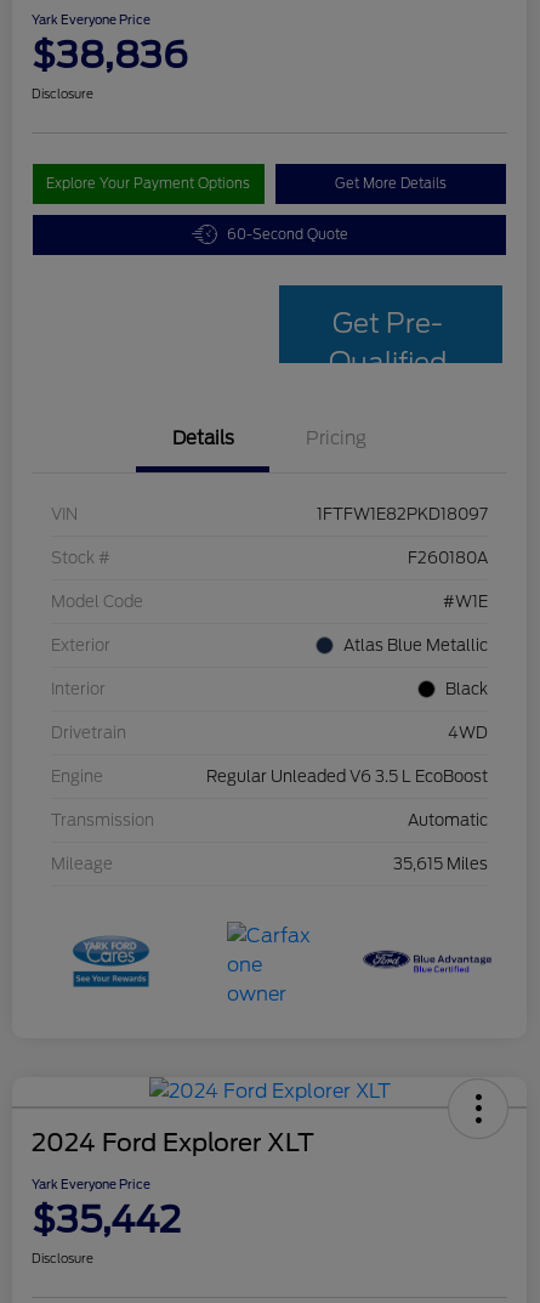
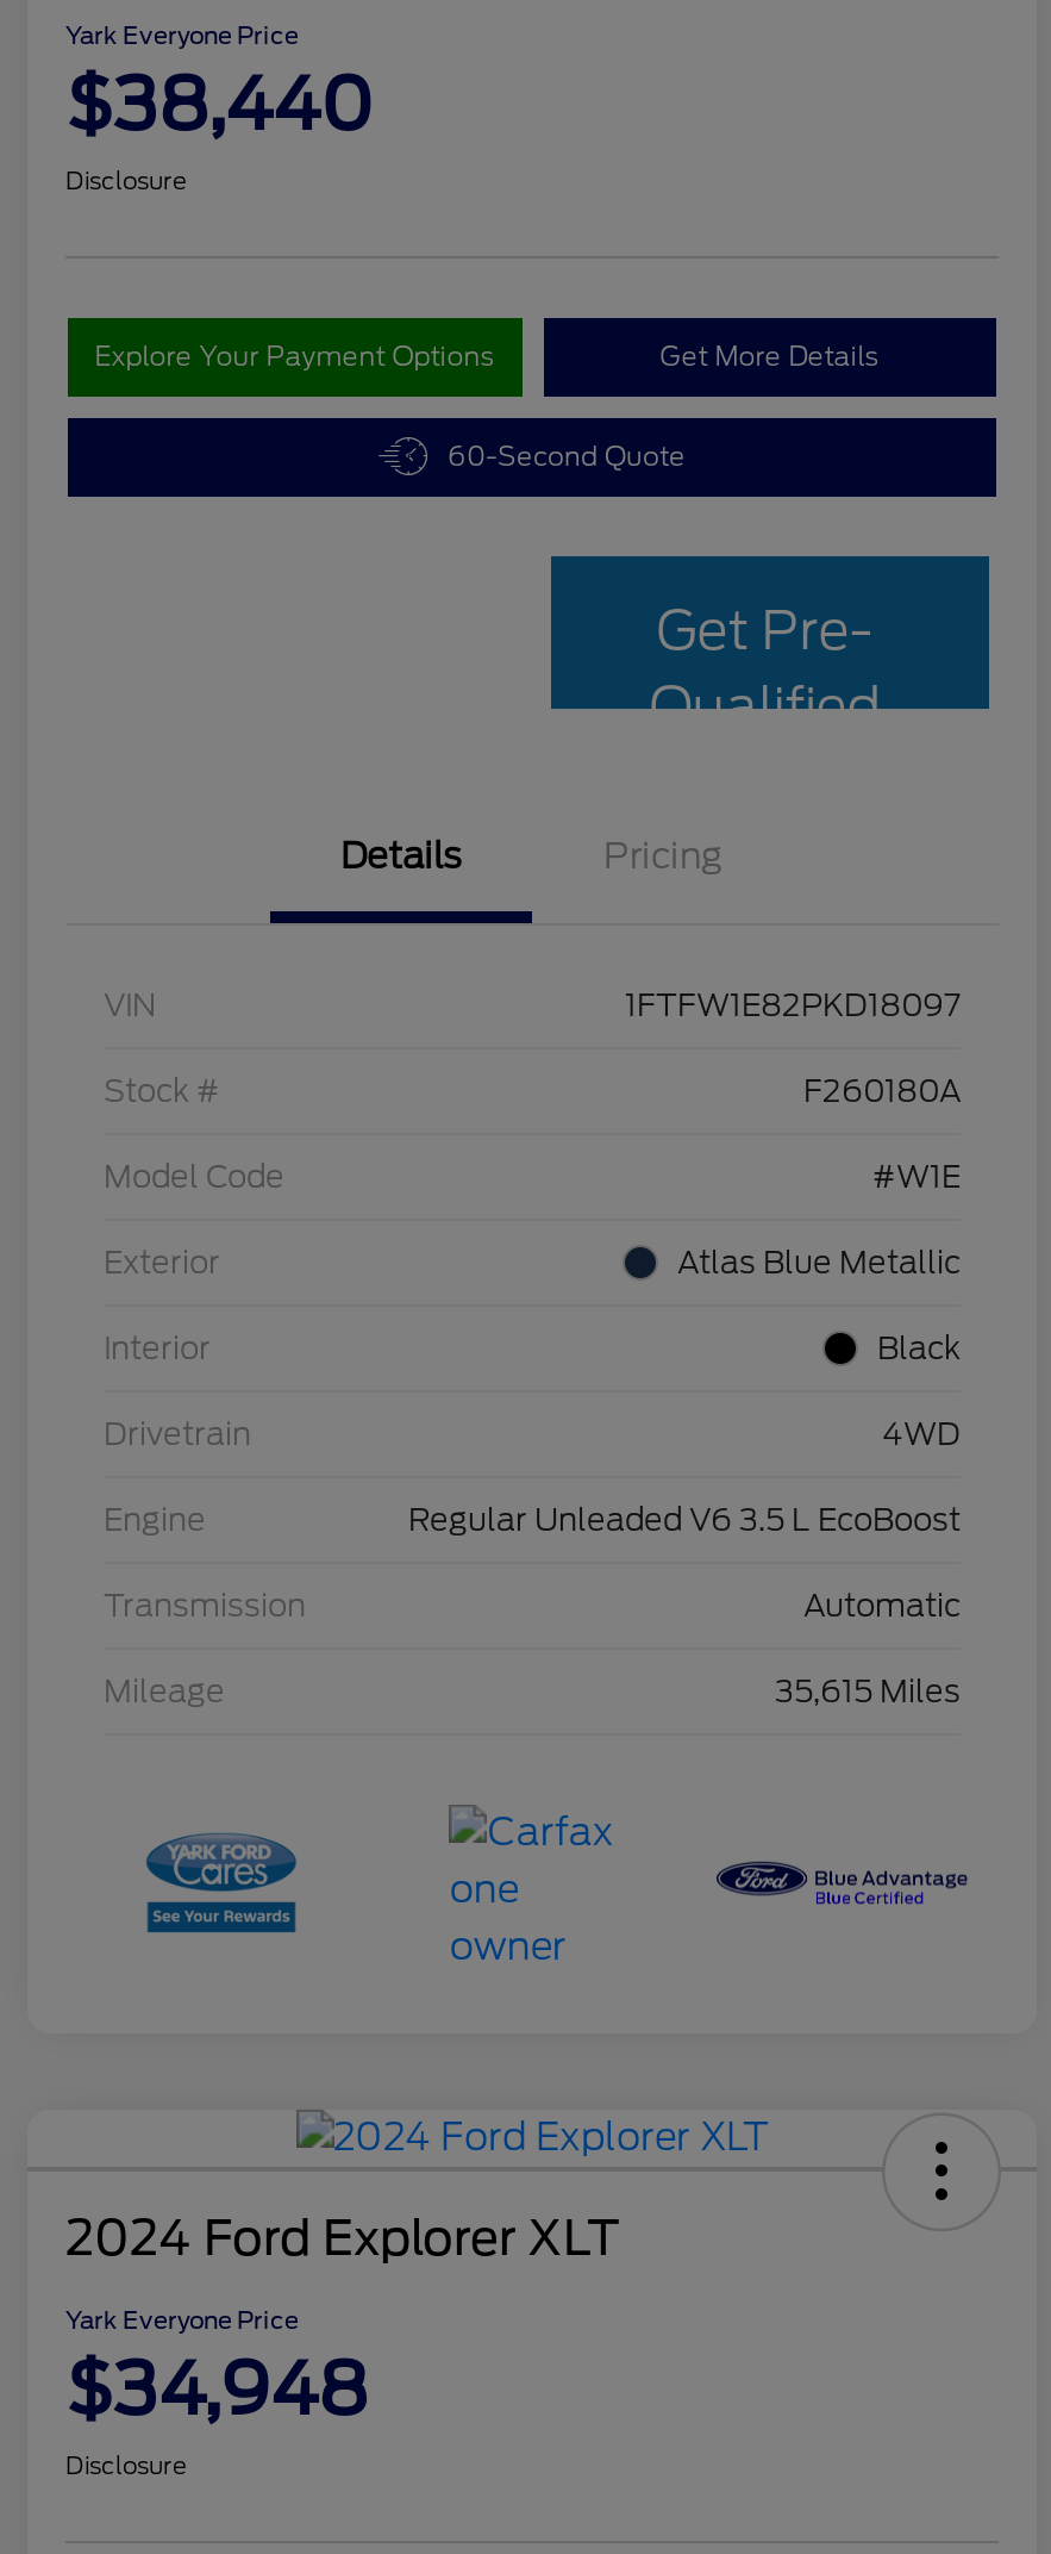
- $38,836
+ $38,440

- $35,442
+ $34,948
